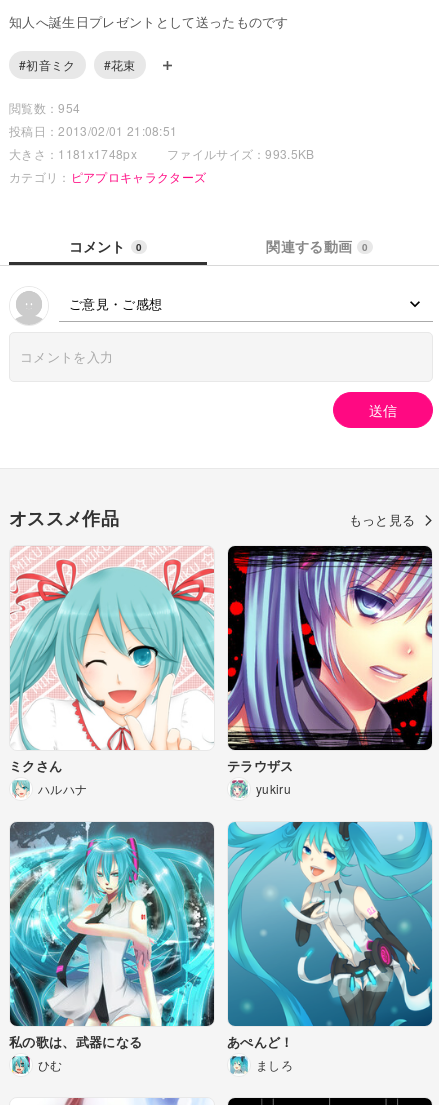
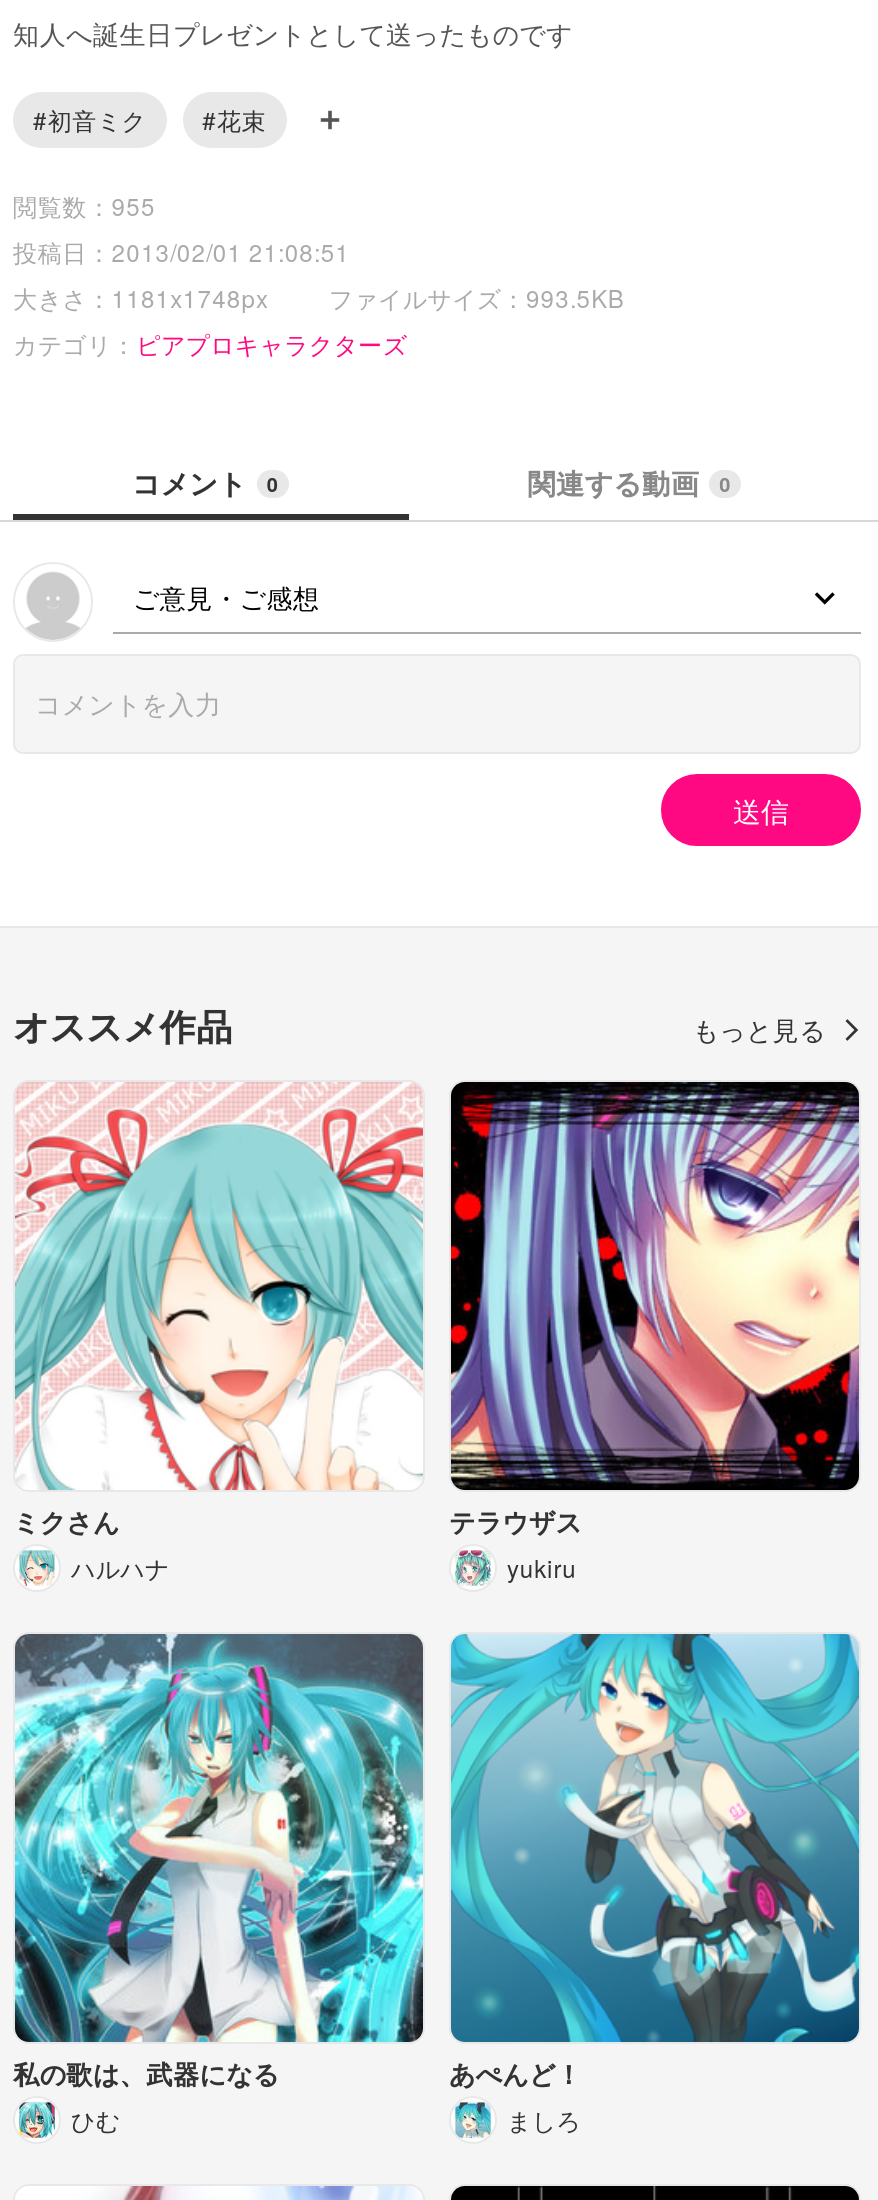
- 閲覧数：954
+ 閲覧数：955
